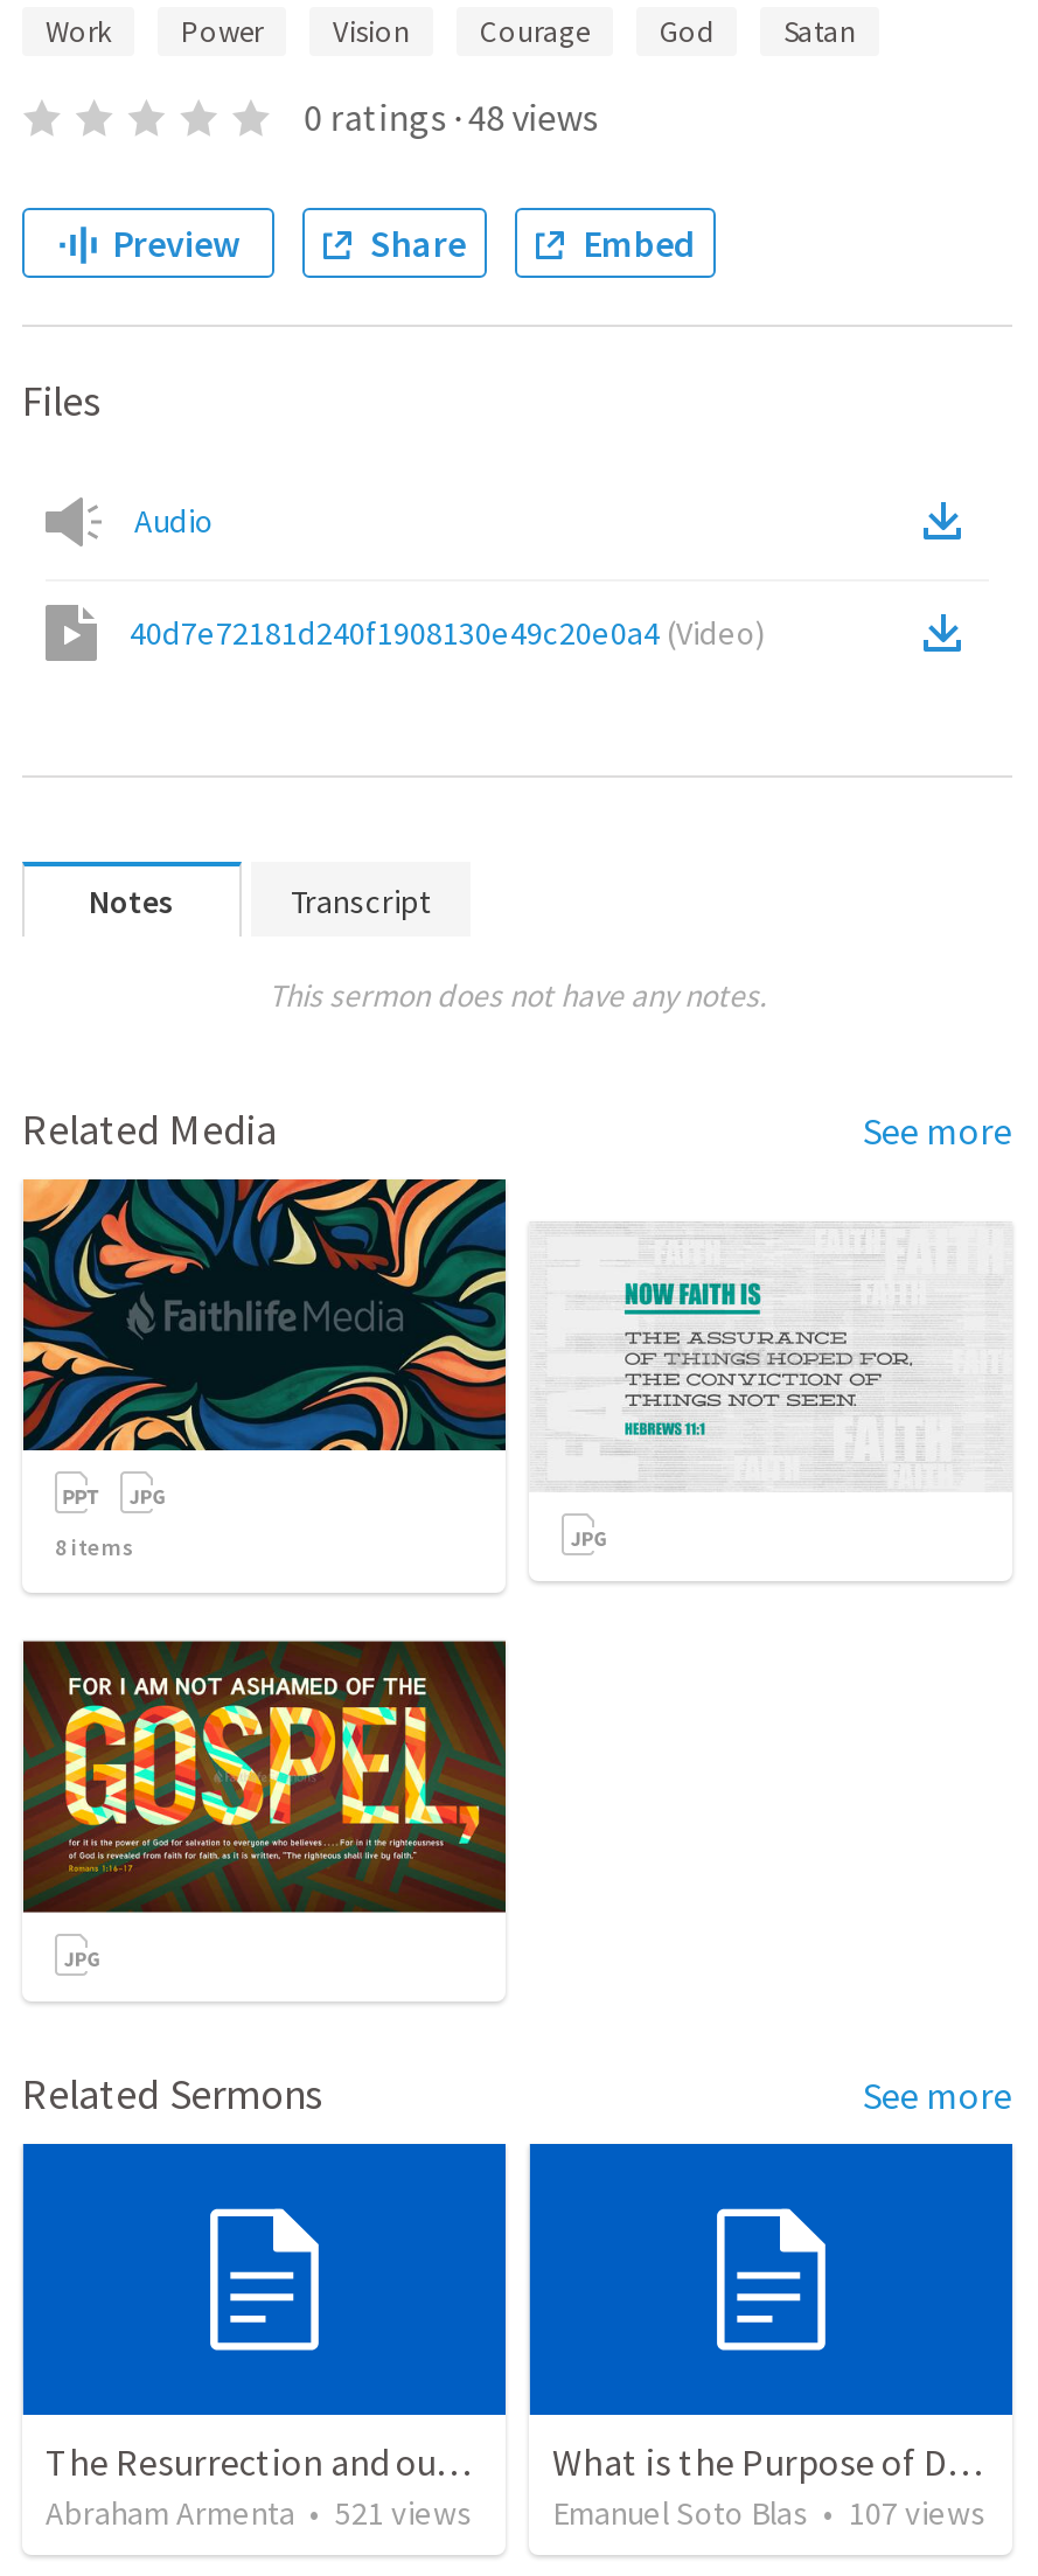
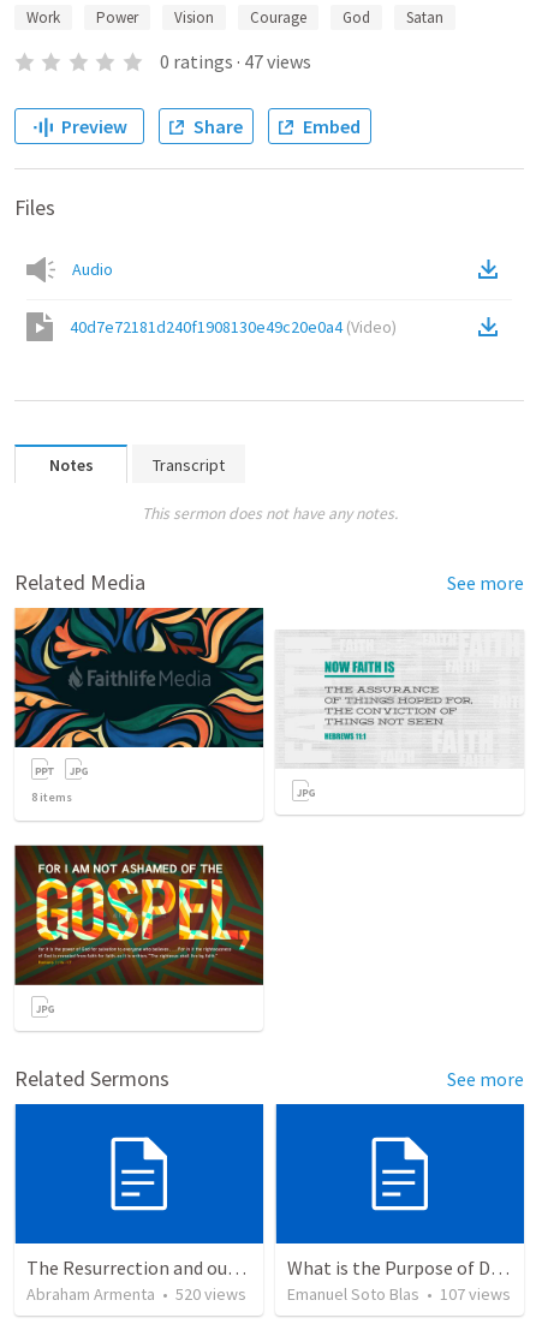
- 0 ratings · 48 views
+ 0 ratings · 47 views

- Abraham Armenta • 521 views
+ Abraham Armenta • 520 views
